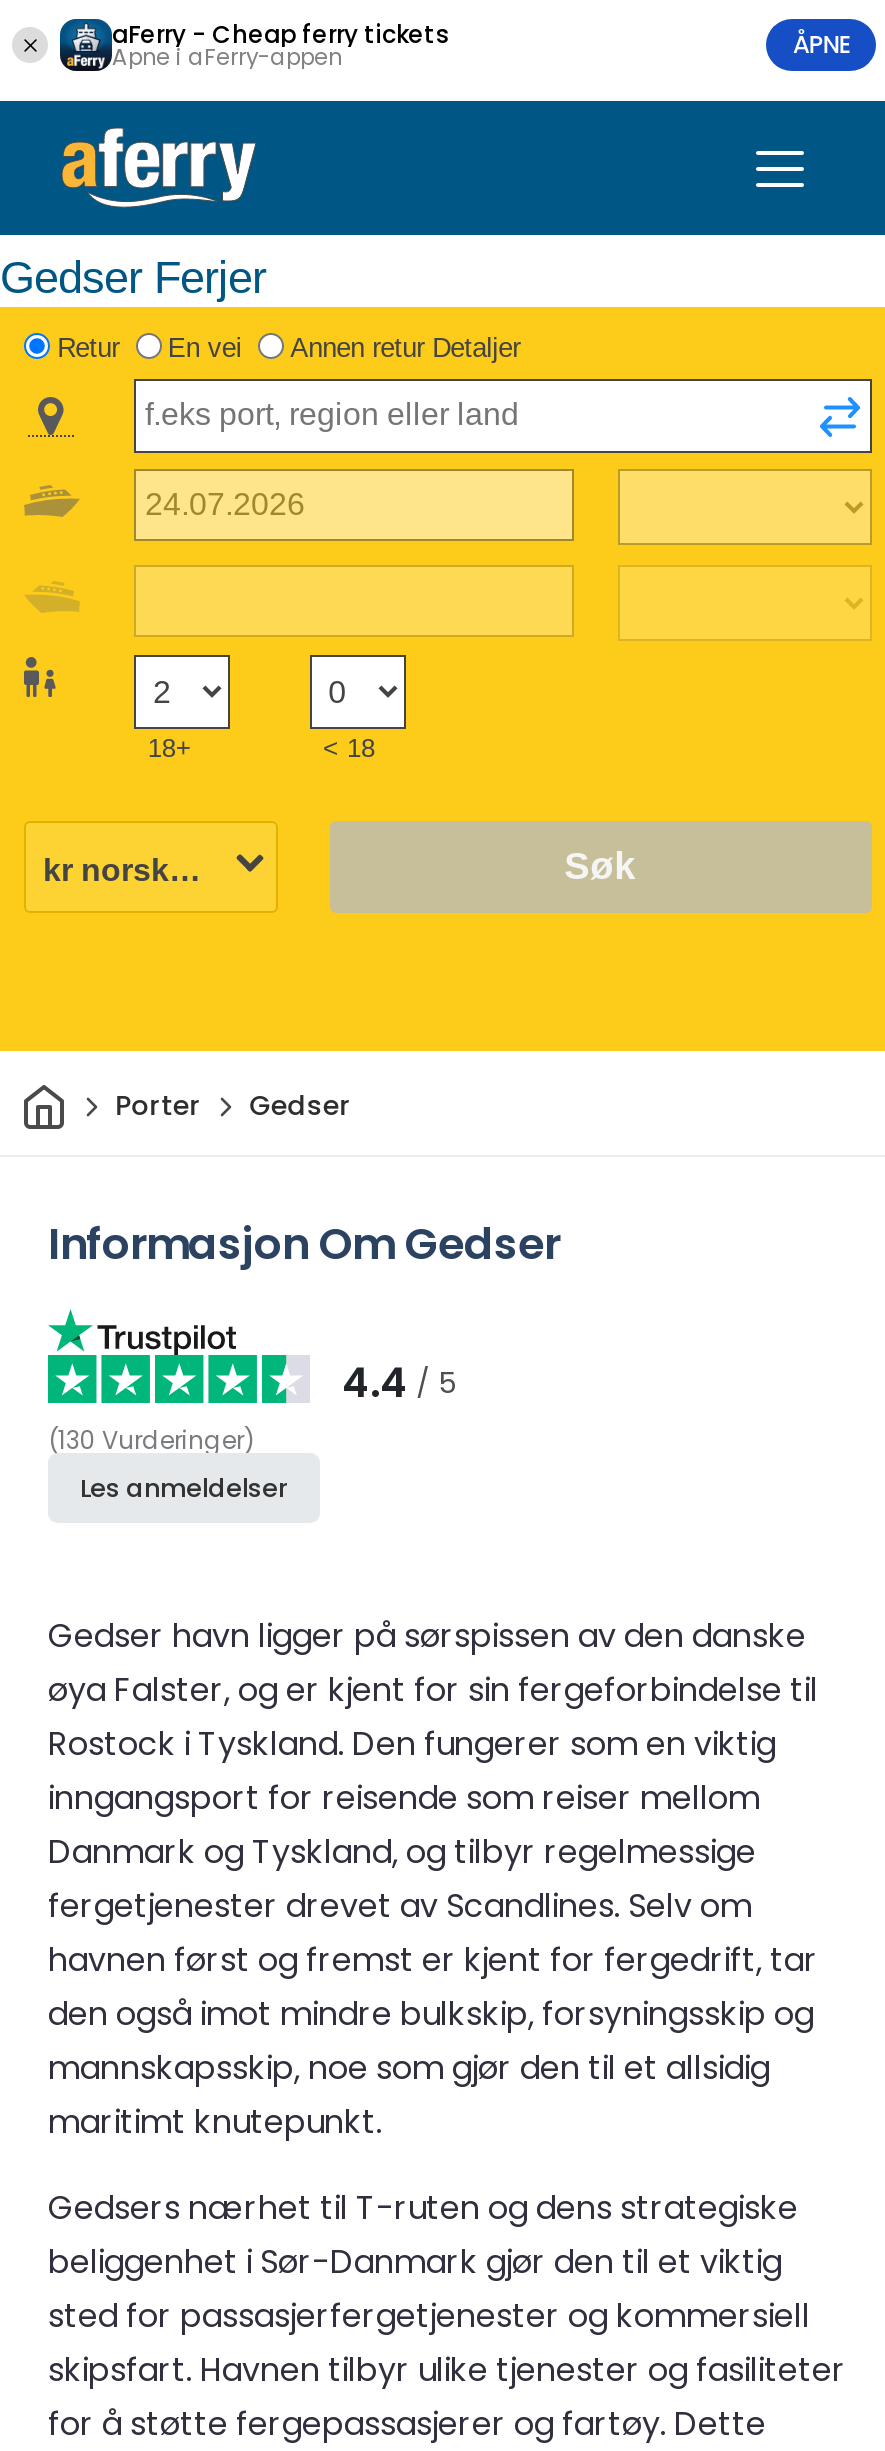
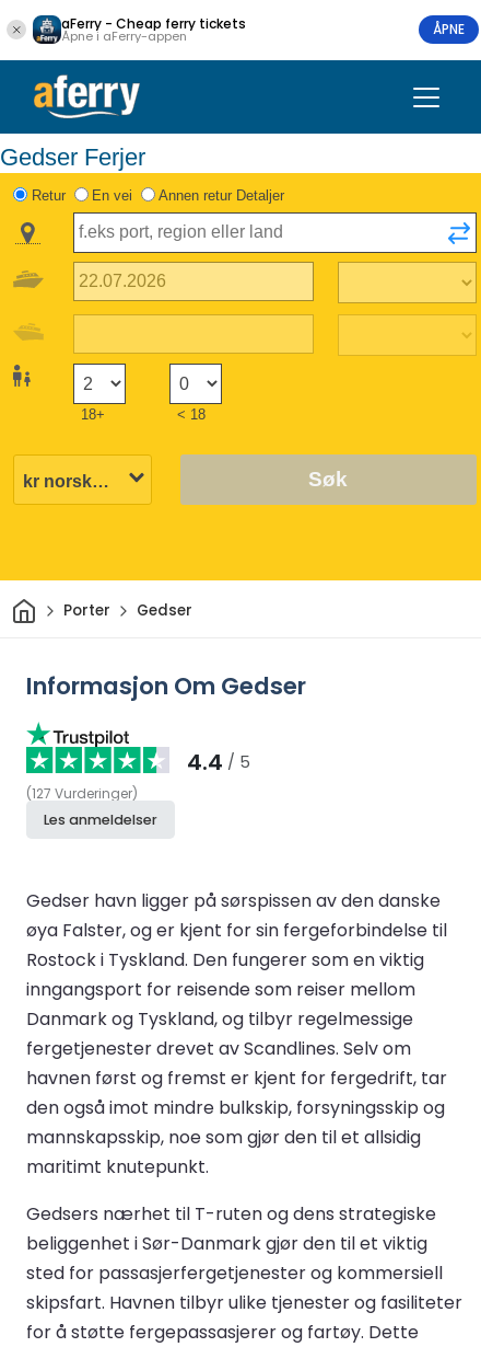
- (130 Vurderinger)
+ (127 Vurderinger)
